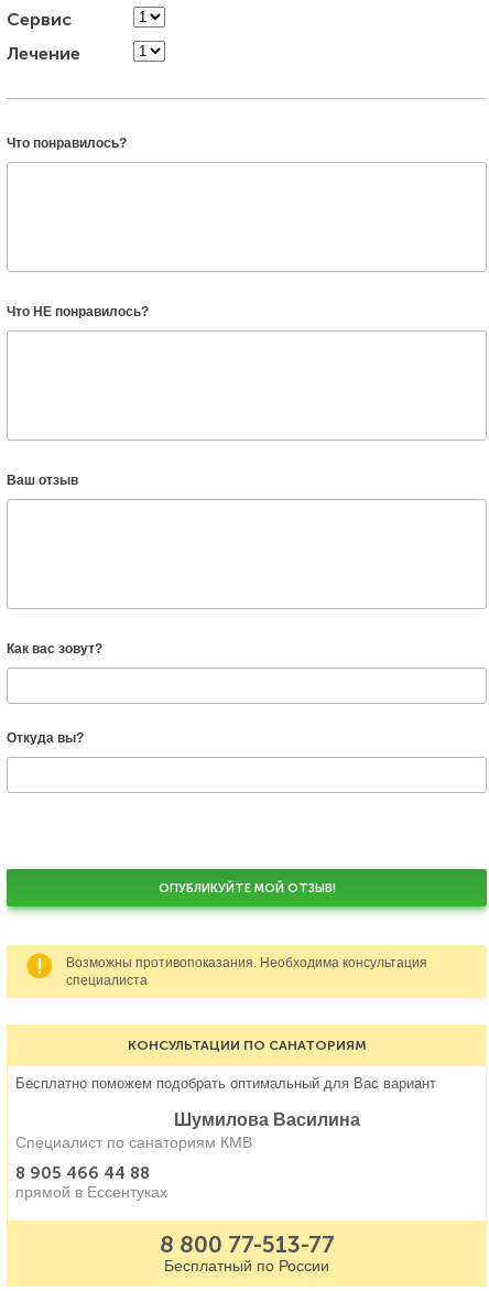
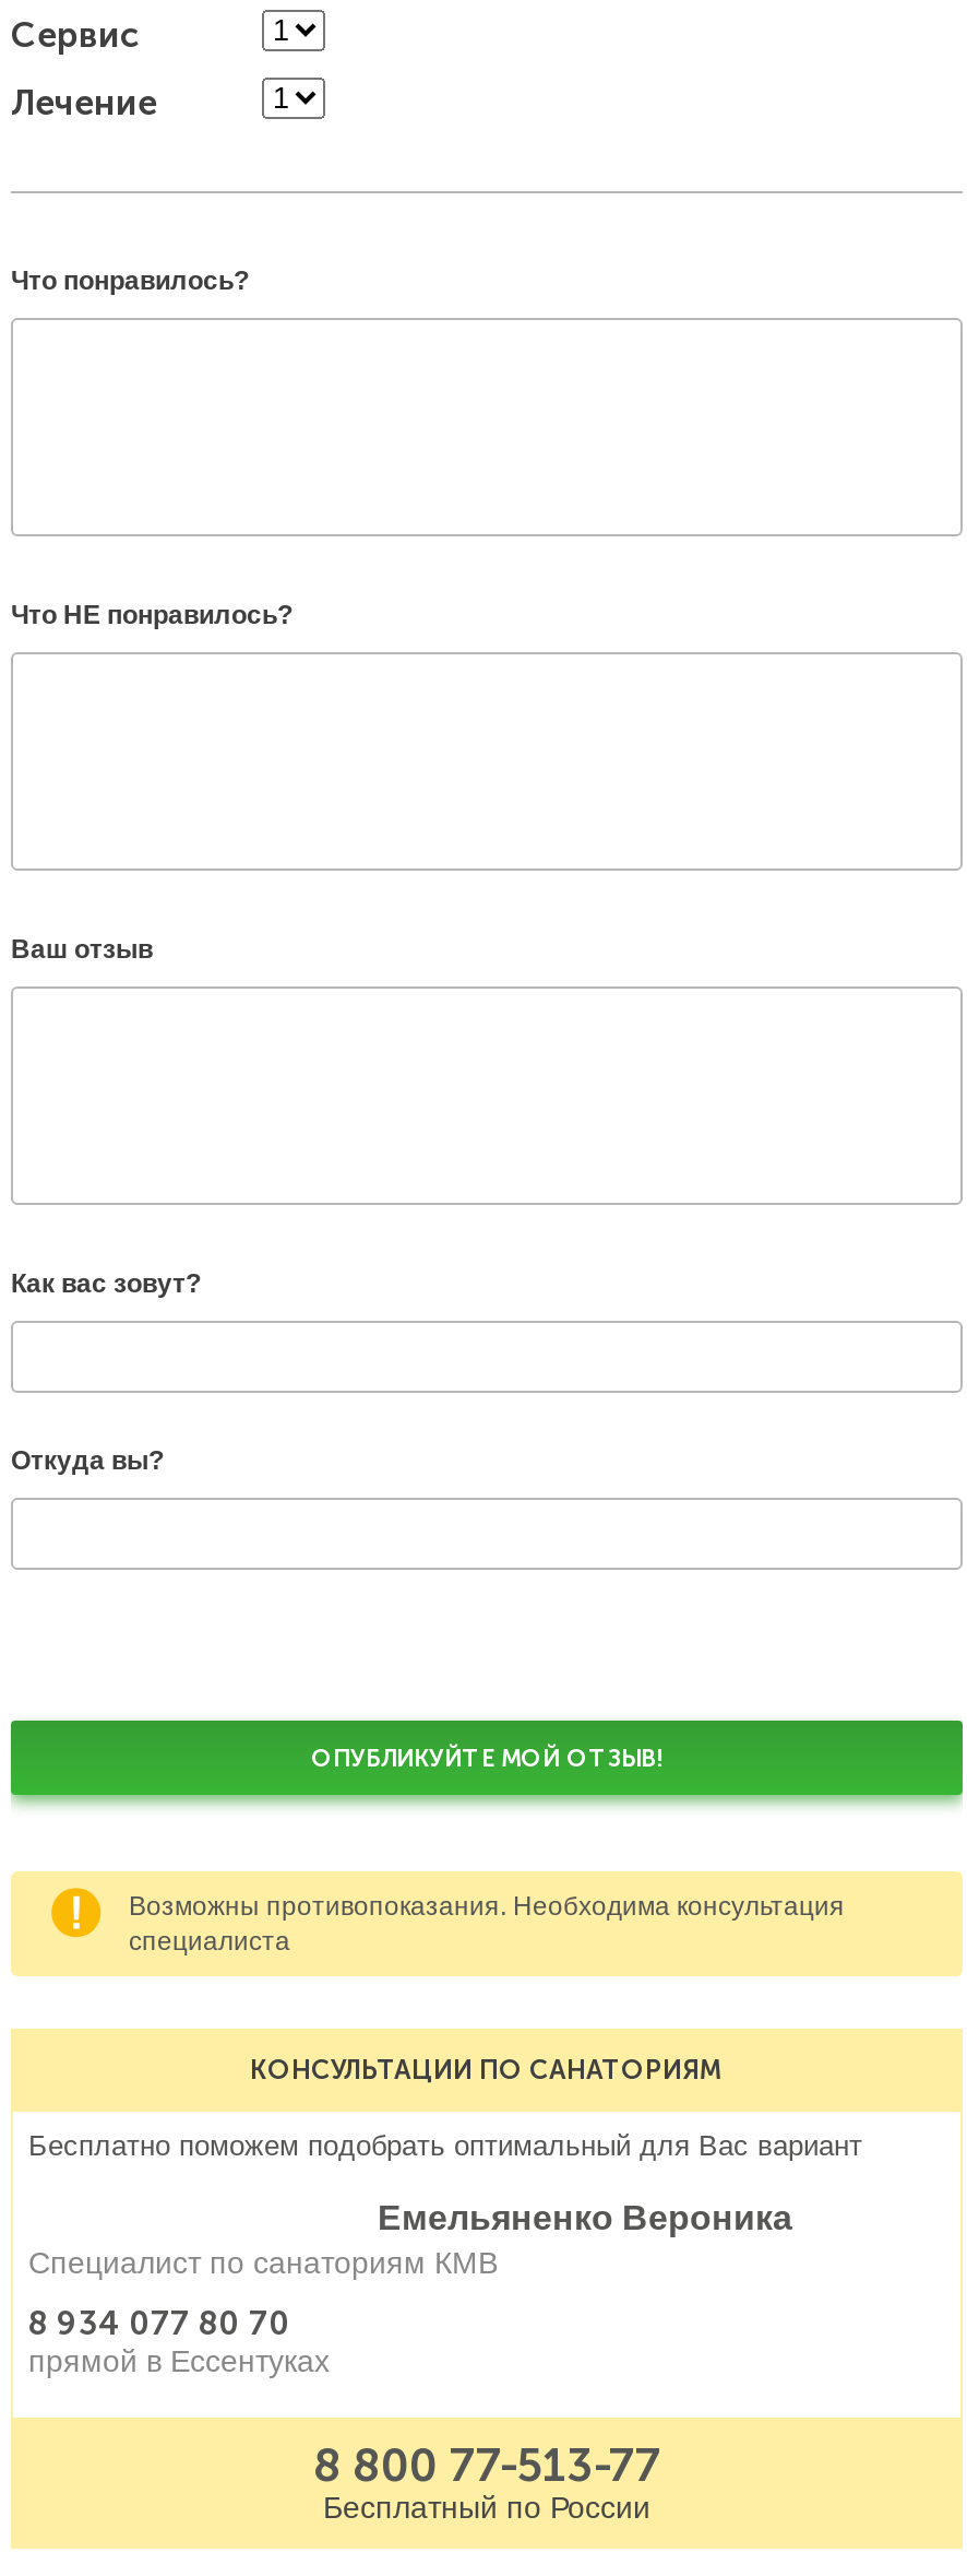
- Шумилова Василина
+ Емельяненко Вероника

- 8 905 466 44 88
+ 8 934 077 80 70
